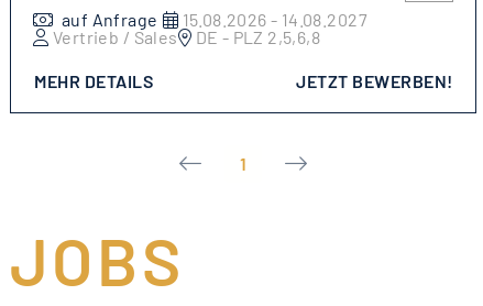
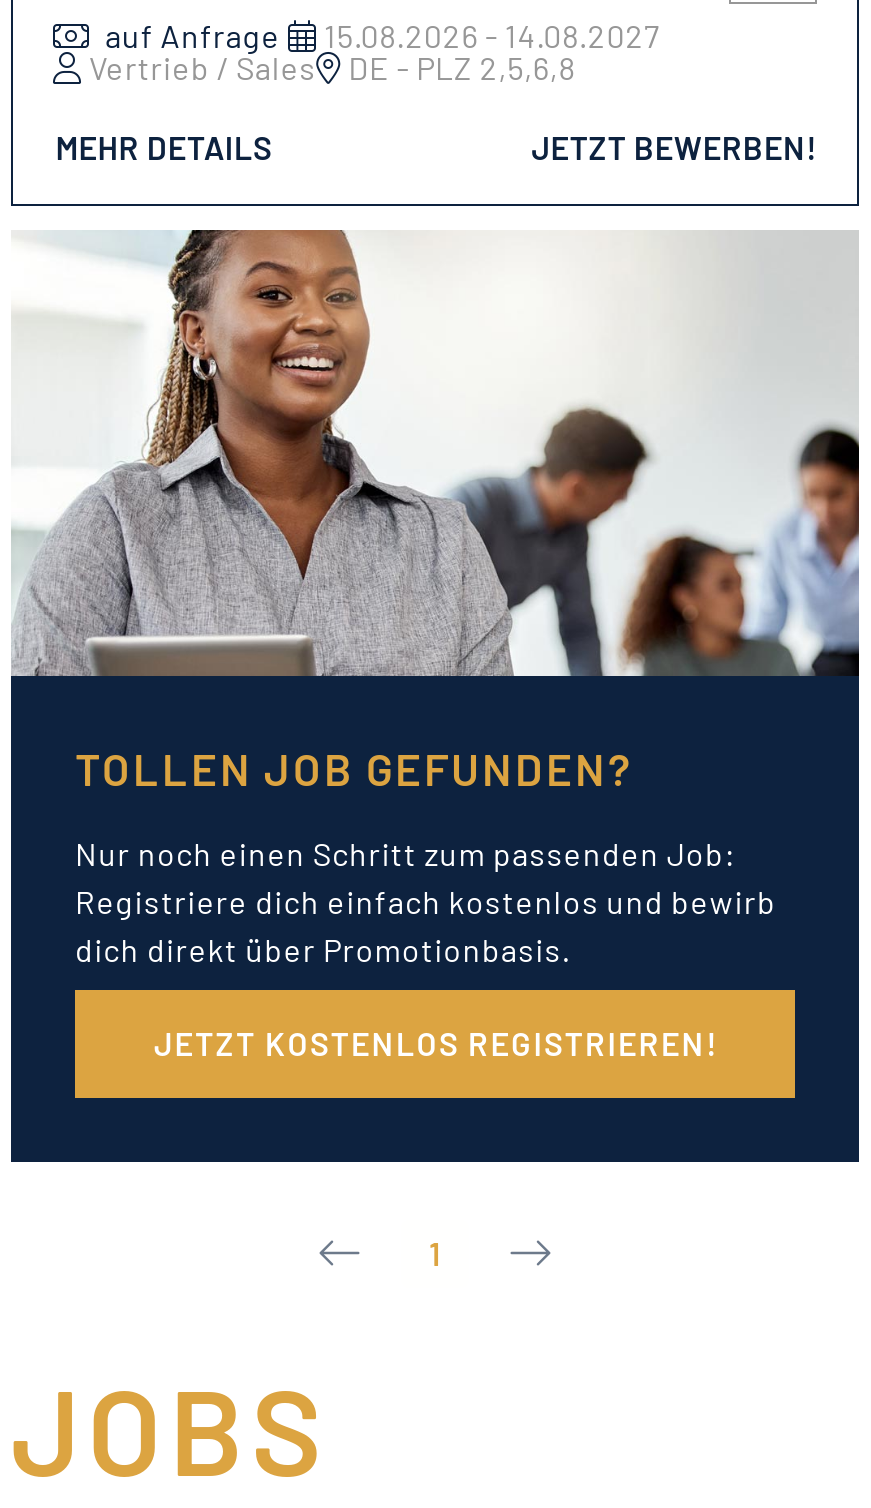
+ [image]
+ TOLLEN JOB GEFUNDEN?
+ Nur noch einen Schritt zum passenden Job:
+ Registriere dich einfach kostenlos und bewirb
+ dich direkt über Promotionbasis.
+ JETZT KOSTENLOS REGISTRIEREN!
